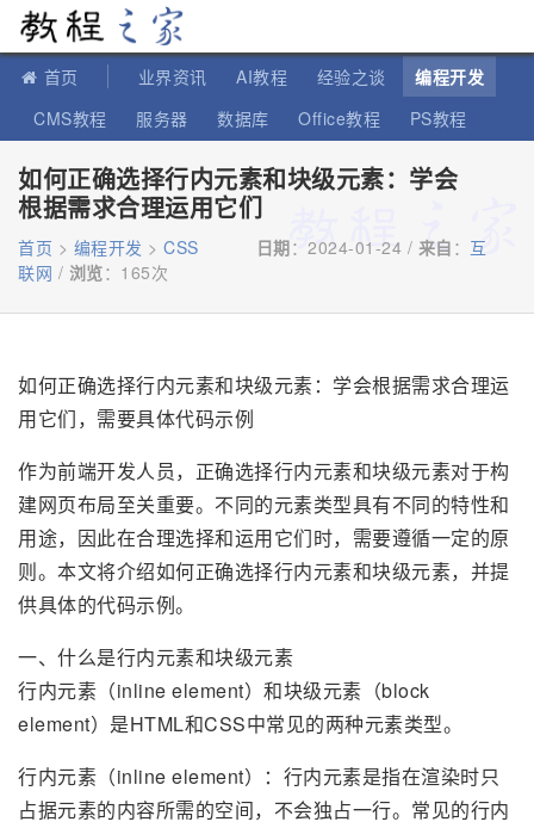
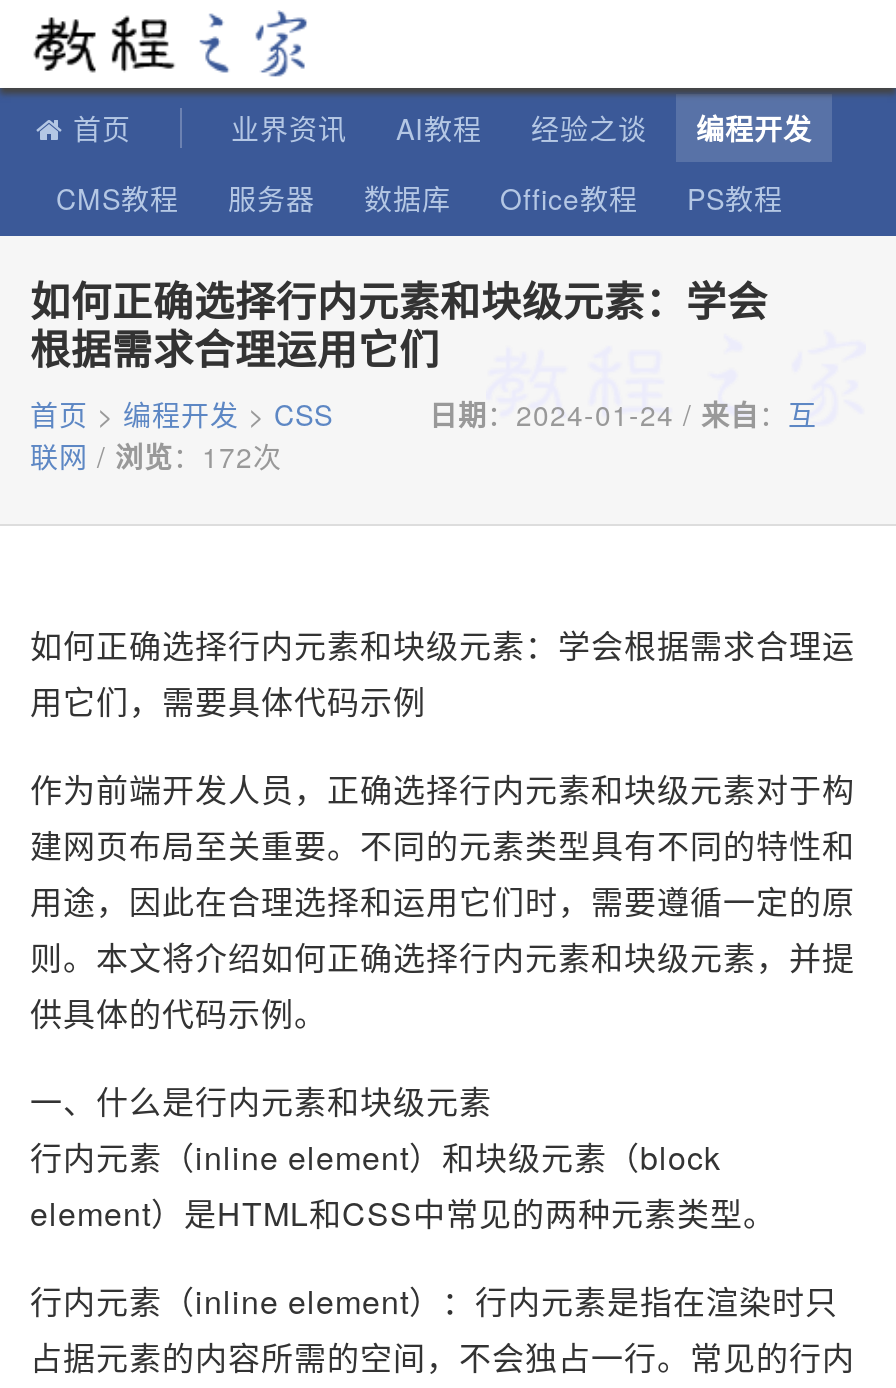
- 联网/浏览：165次
+ 联网/浏览：172次
